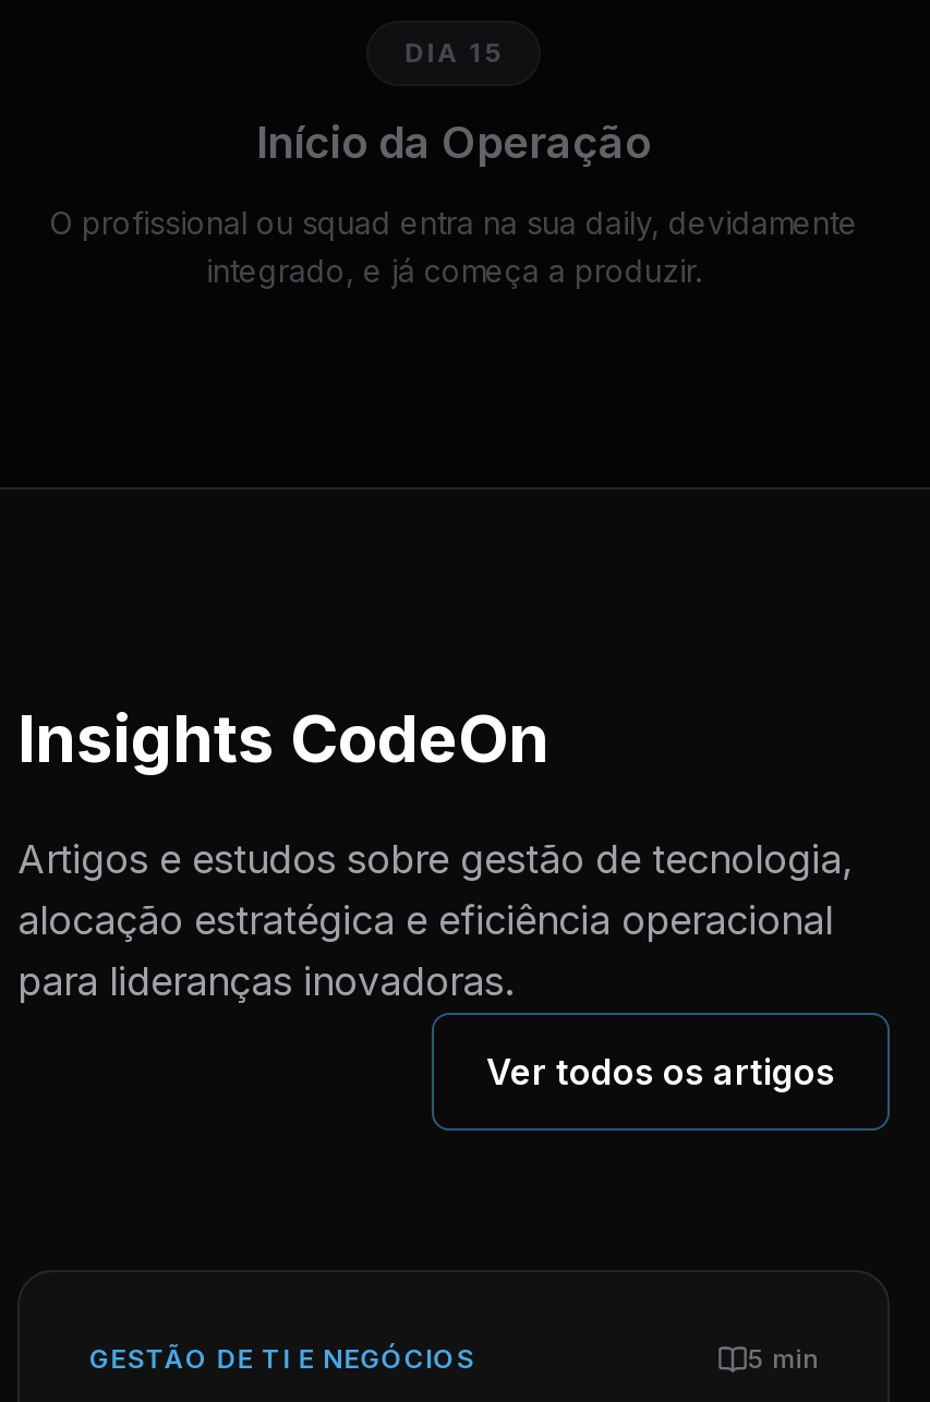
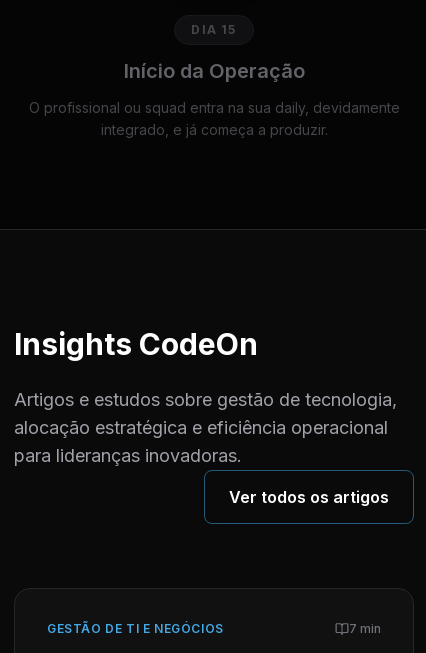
- 5 min
+ 7 min
